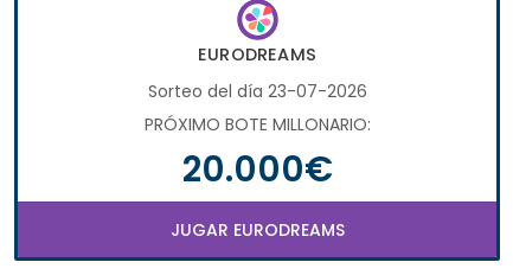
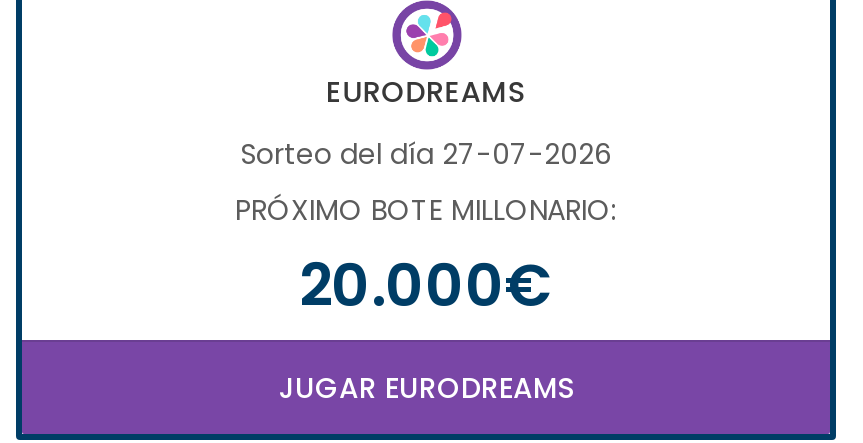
- Sorteo del día 23-07-2026
+ Sorteo del día 27-07-2026
